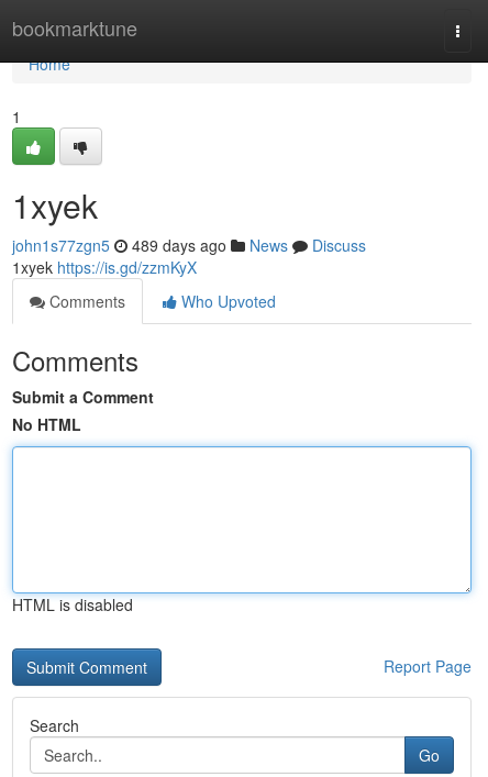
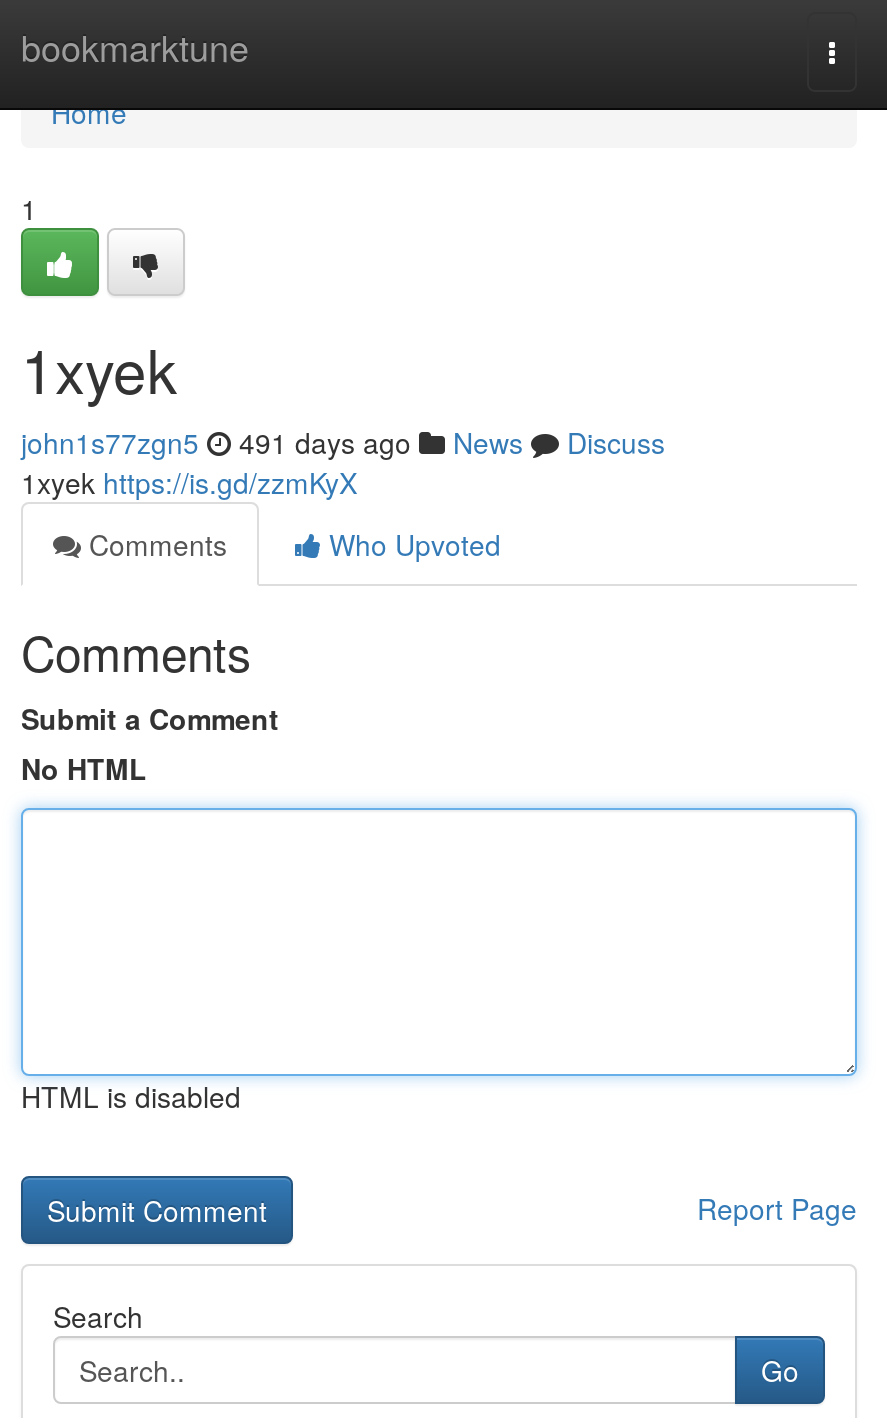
- john1s77zgn5 489 days ago News Discuss
+ john1s77zgn5 491 days ago News Discuss
